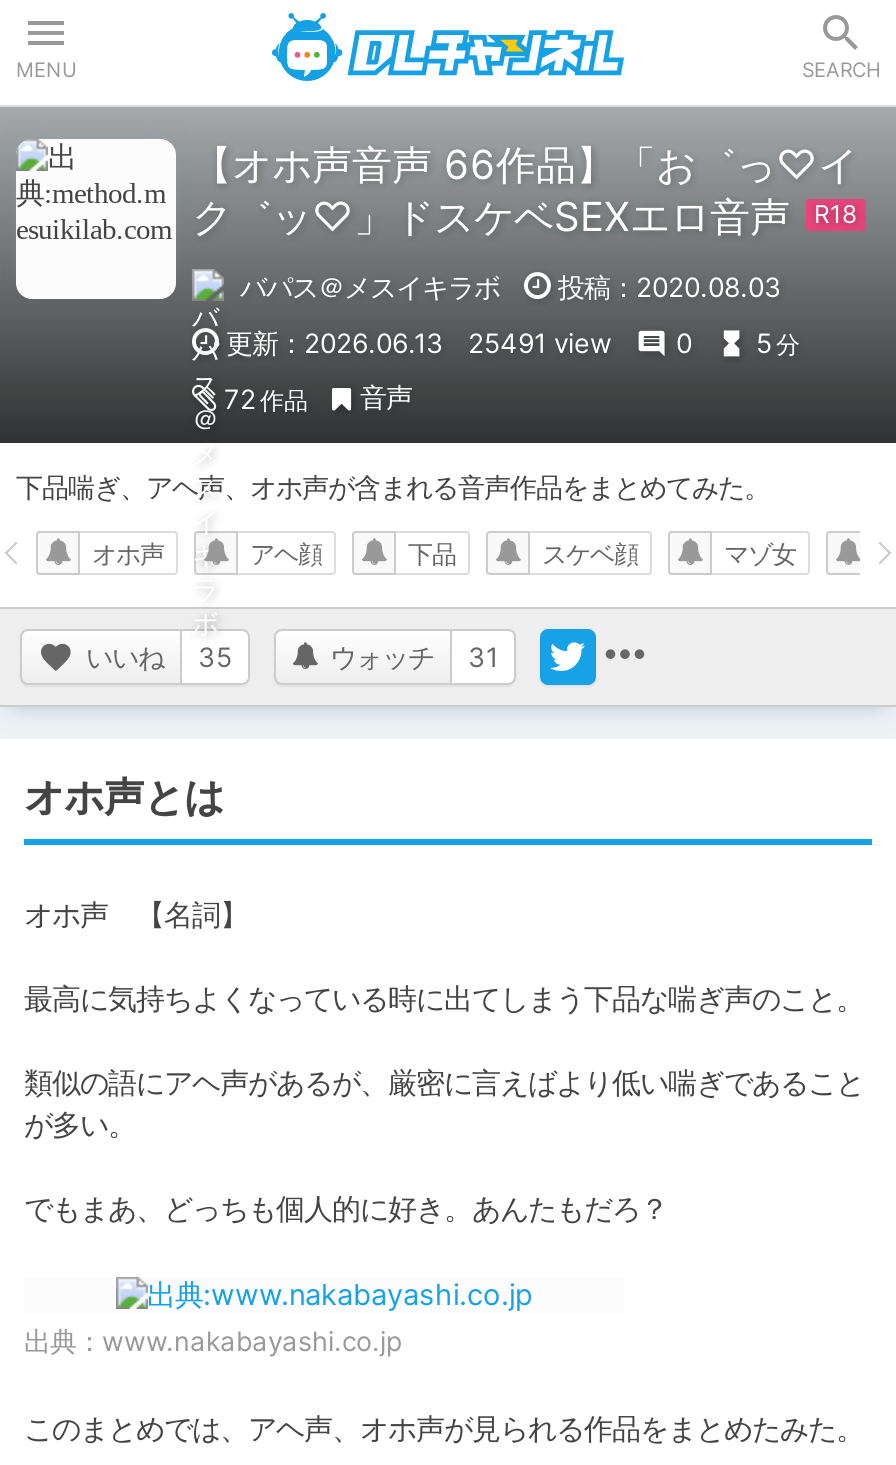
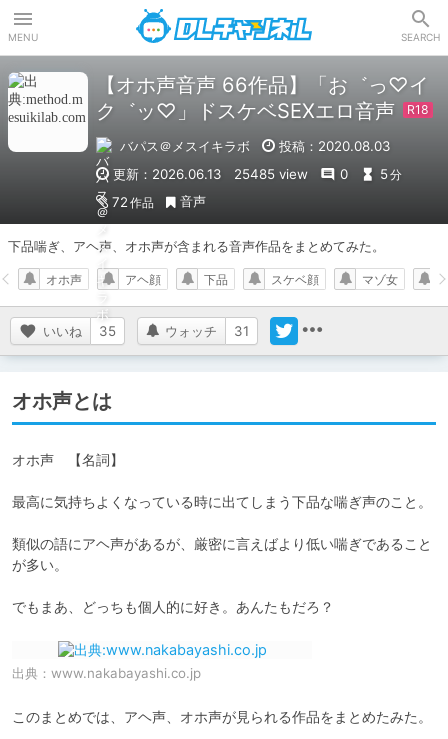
- 更新：2026.06.13 25491 view 0 5 分
+ 更新：2026.06.13 25485 view 0 5 分
